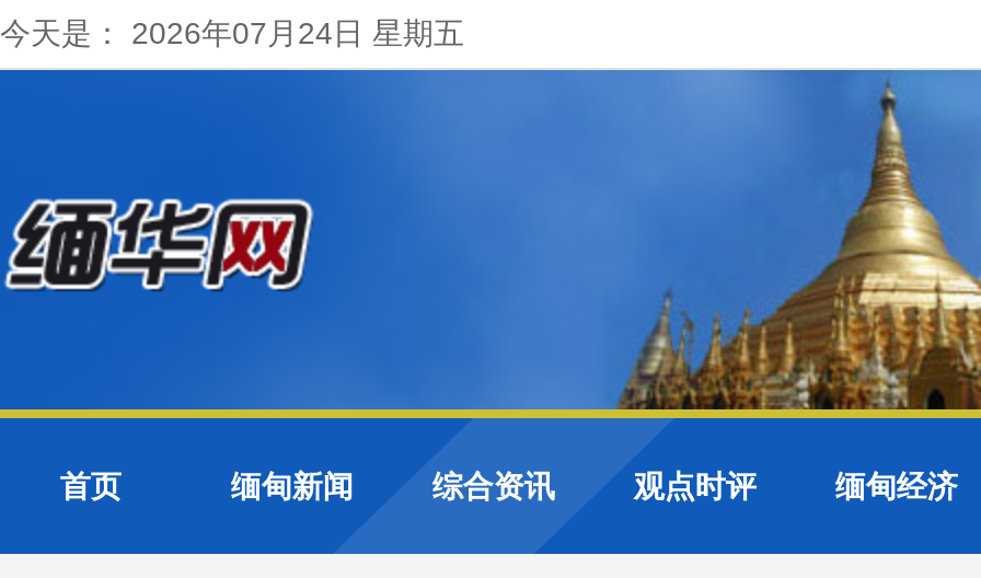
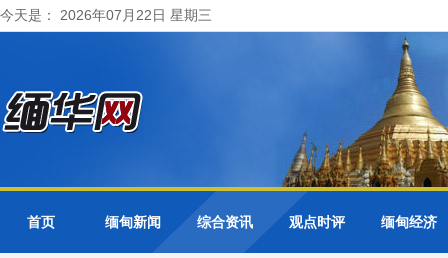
- 今天是： 2026年07月24日 星期五
+ 今天是： 2026年07月22日 星期三
